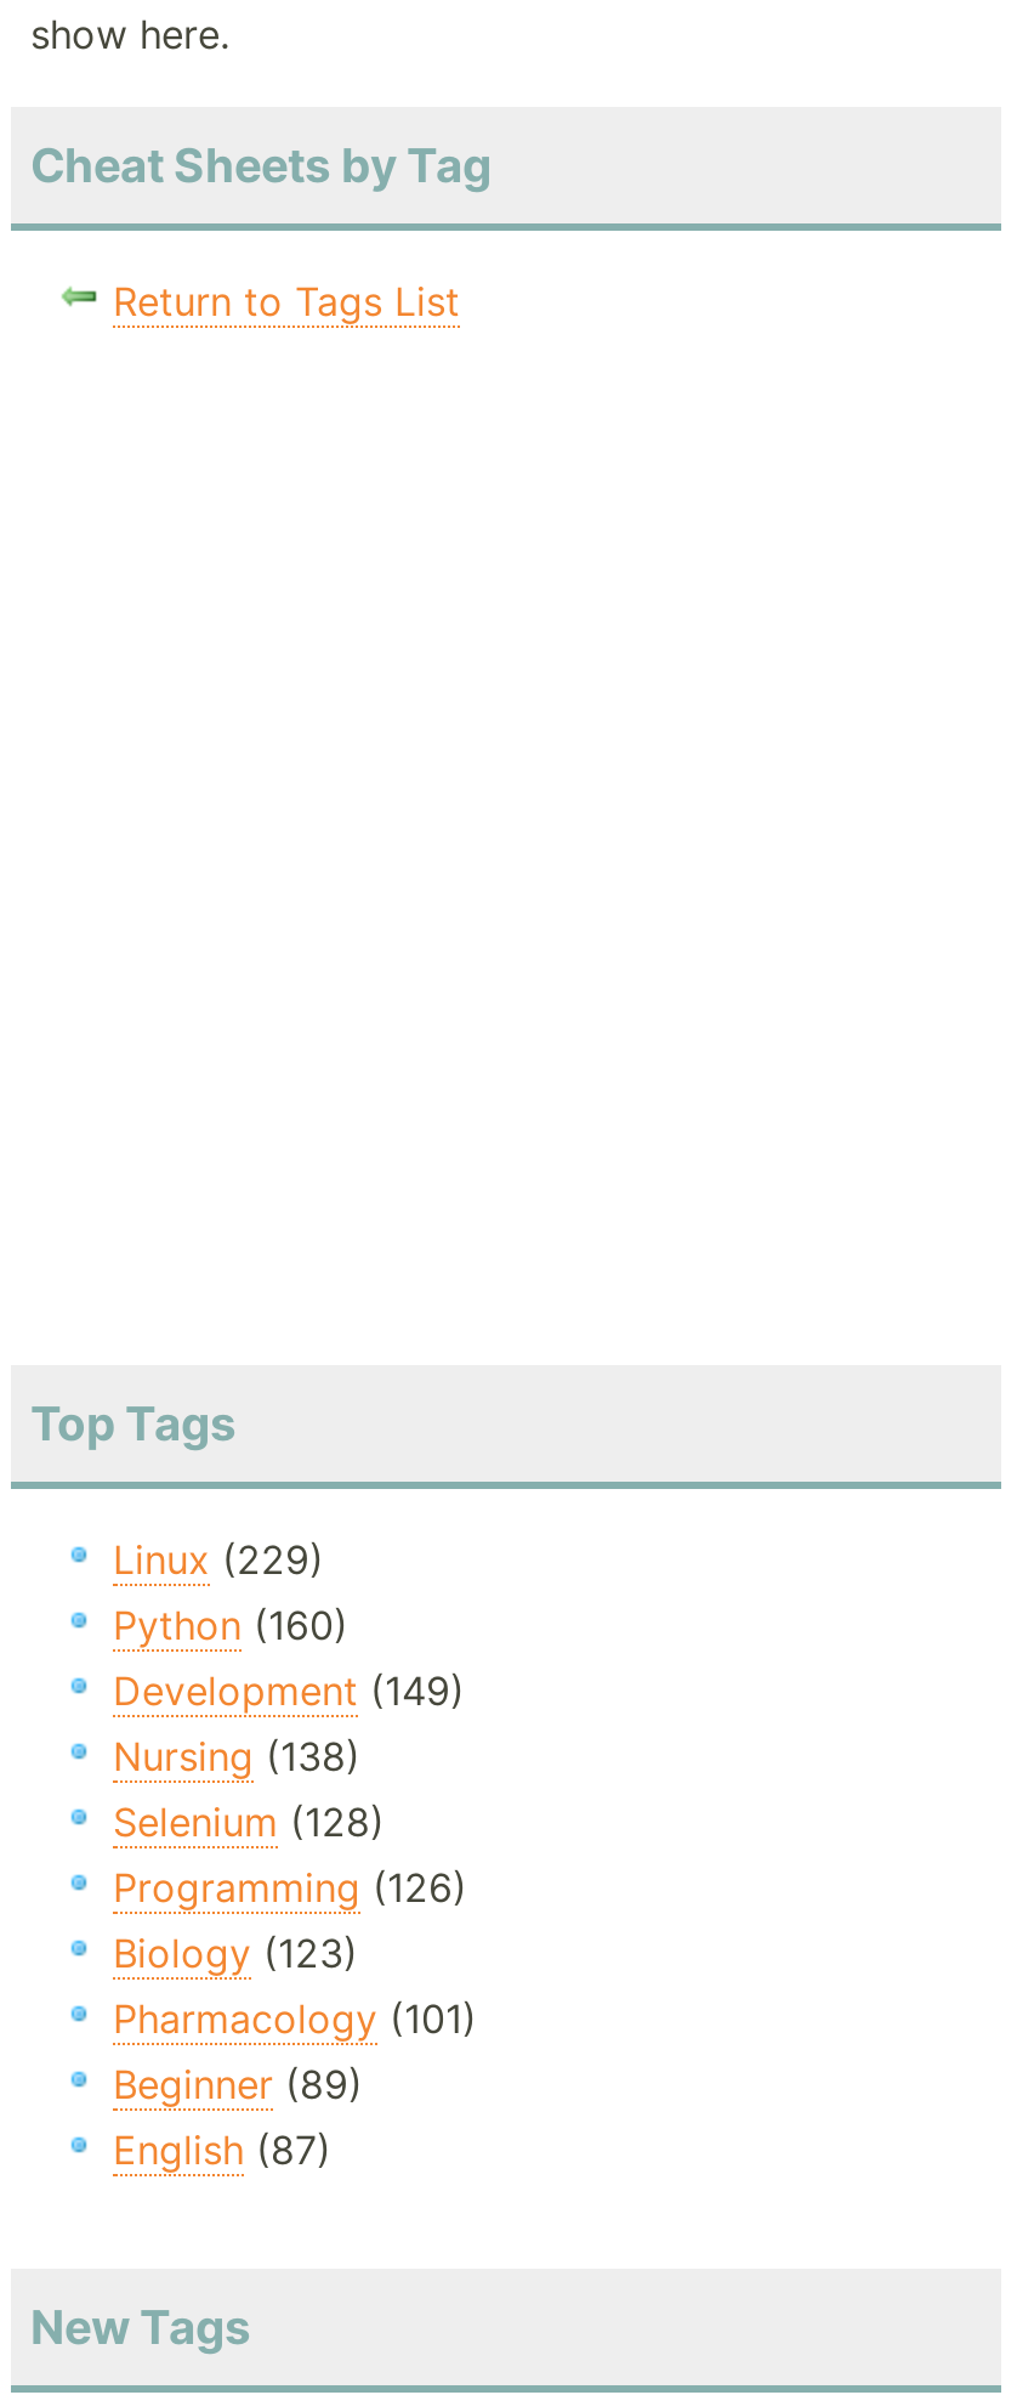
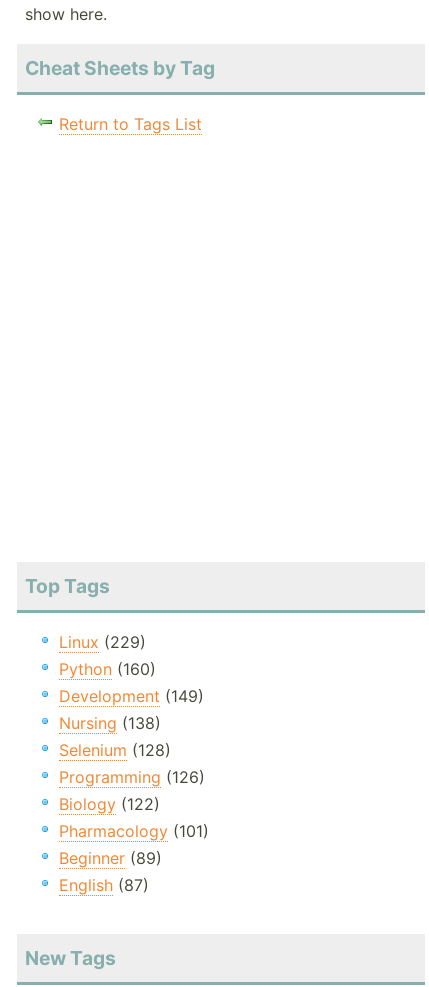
- Biology (123)
+ Biology (122)
